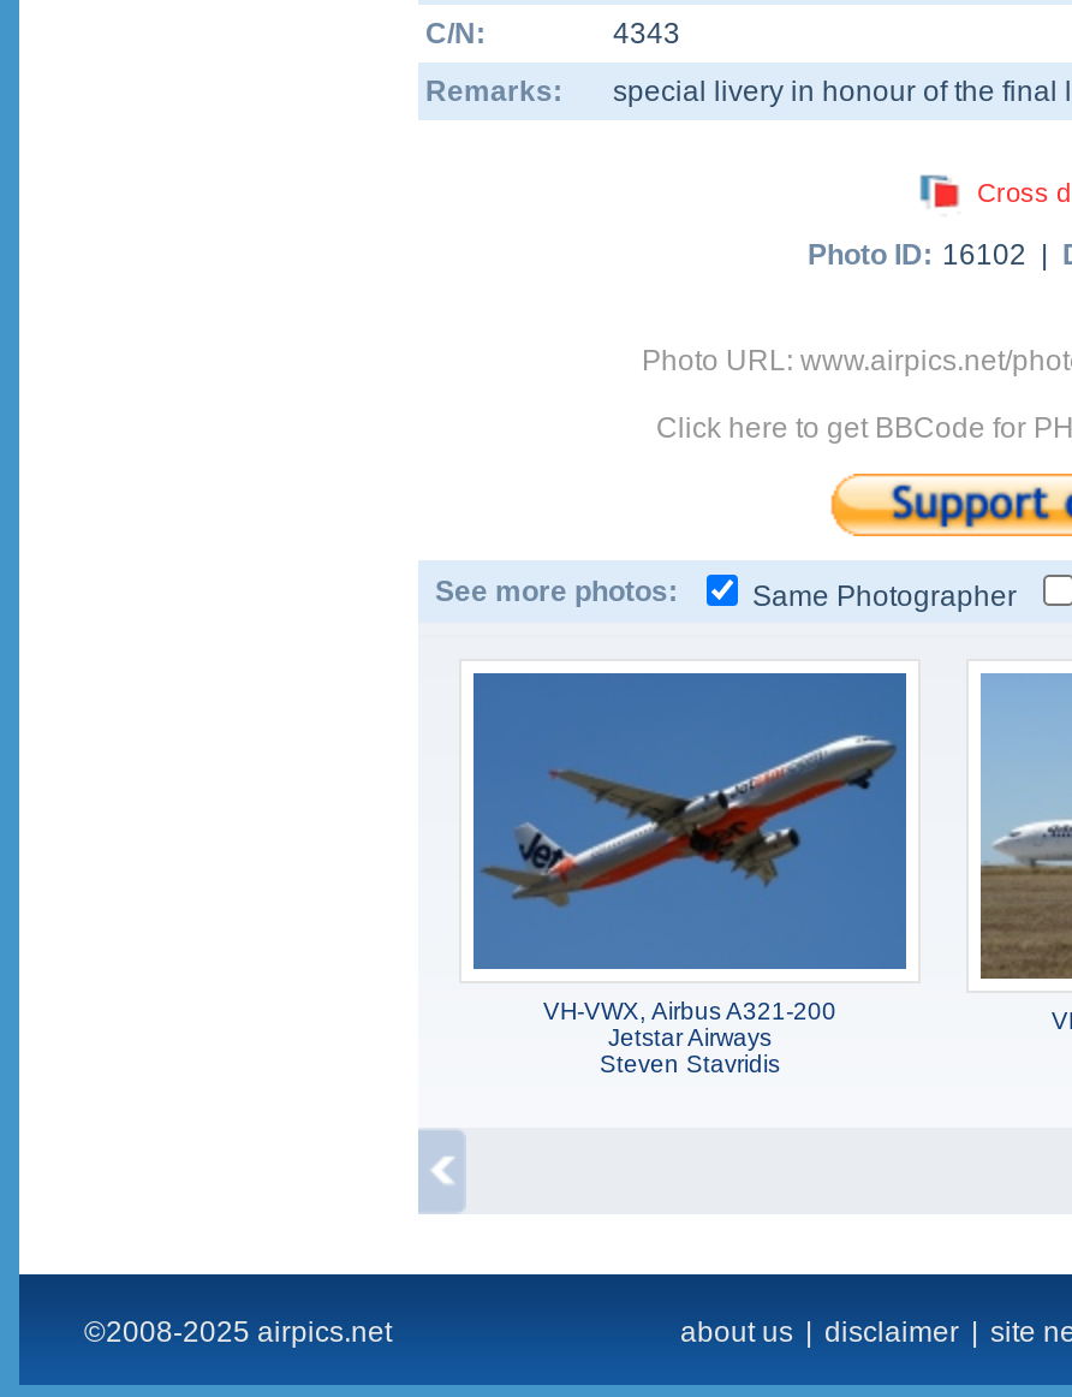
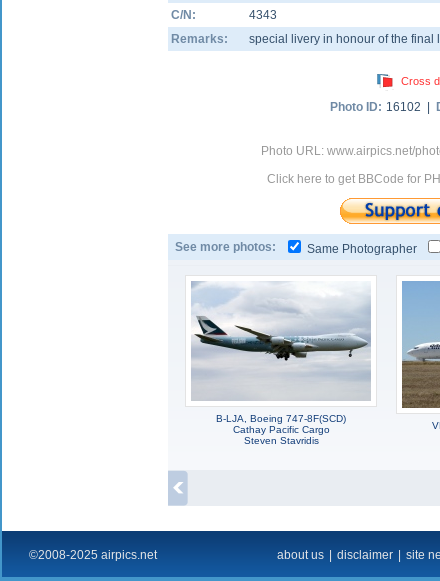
- [image]
- VH-VWX, Airbus A321-200
- Jetstar Airways
+ [image]
+ B-LJA, Boeing 747-8F(SCD)
+ Cathay Pacific Cargo
